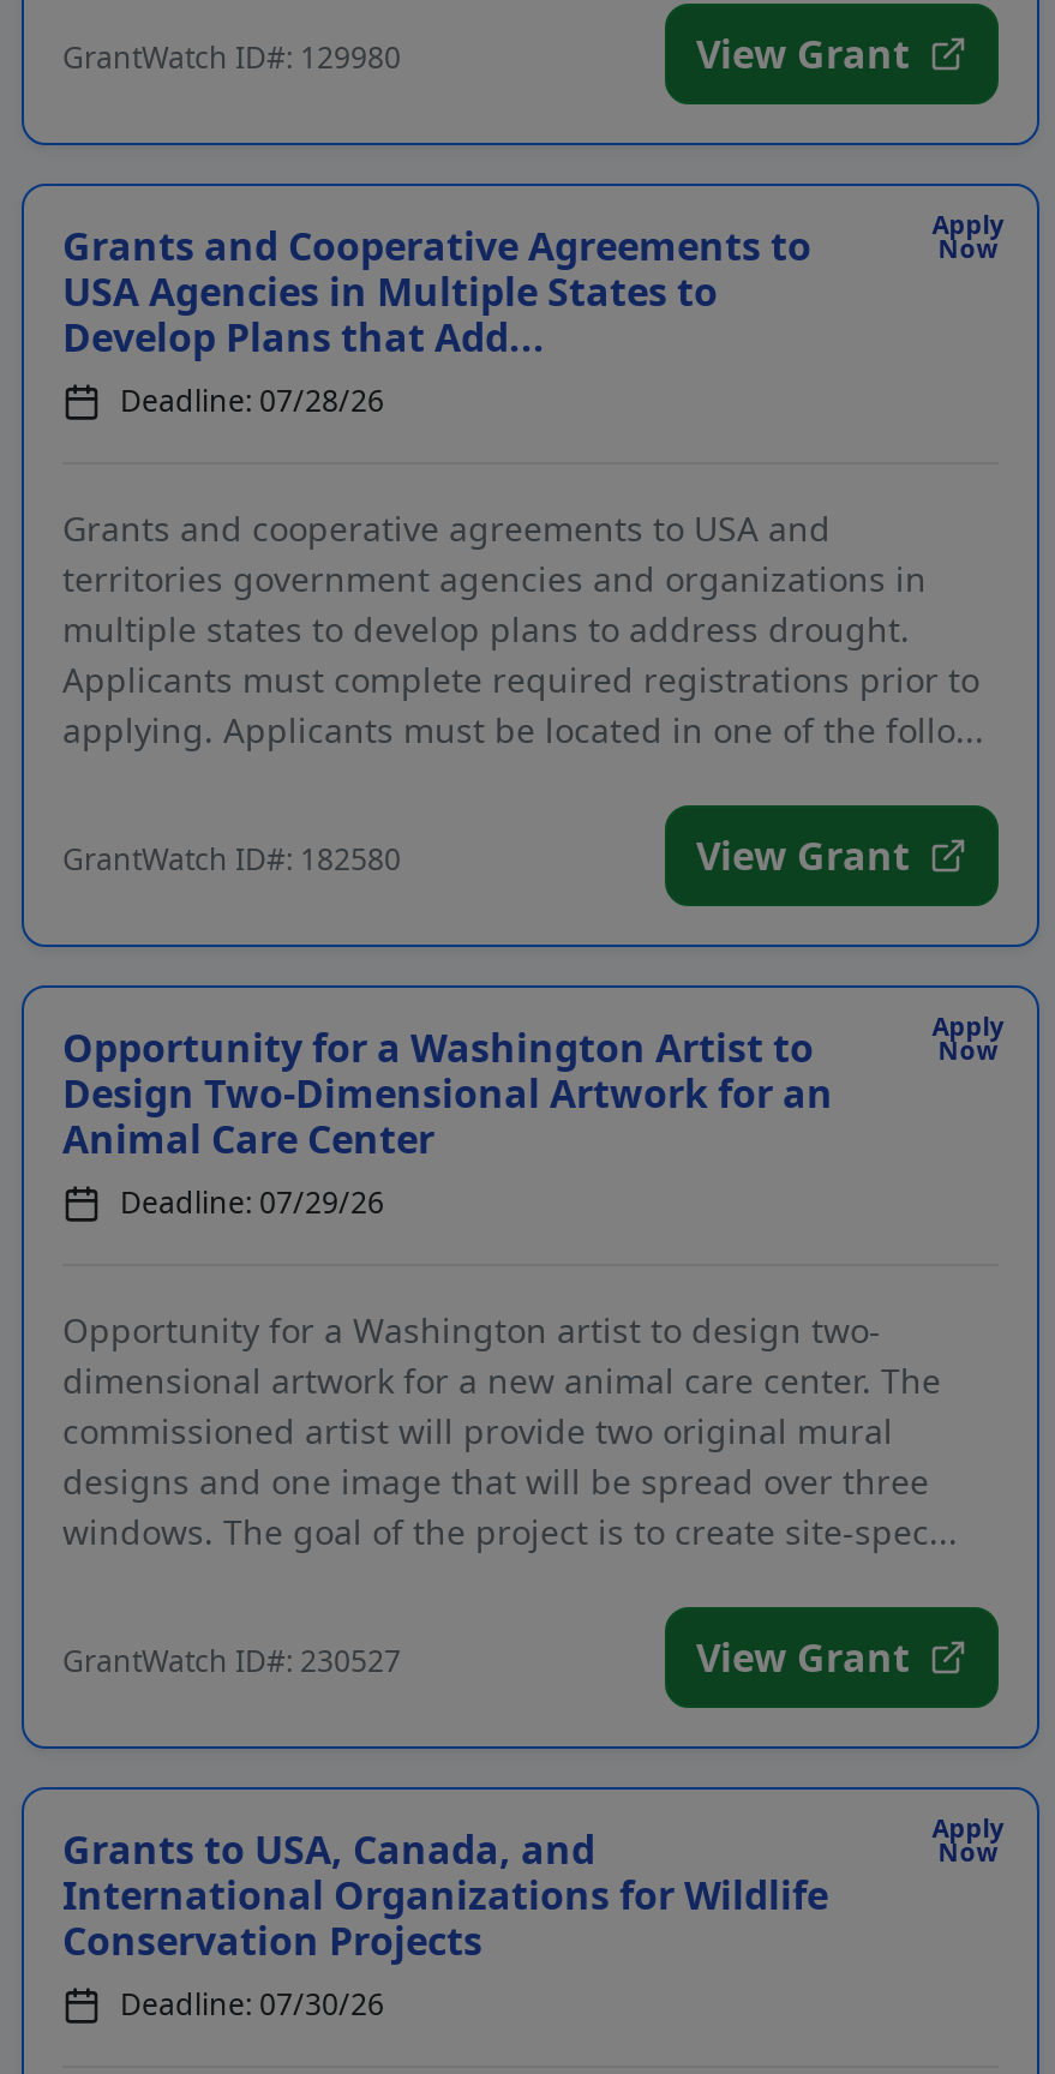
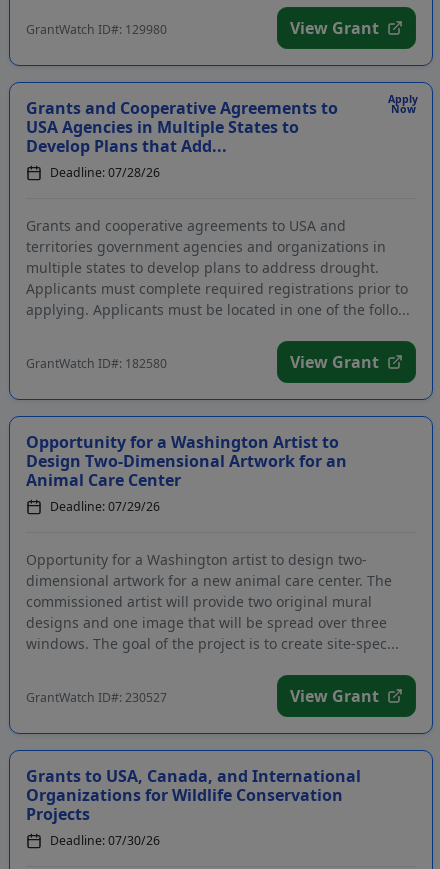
- Apply
- Now

- Apply
- Now
- Grants to USA, Canada, and
- International Organizations for Wildlife
- Conservation Projects
+ Grants to USA, Canada, and International
+ Organizations for Wildlife Conservation
+ Projects
